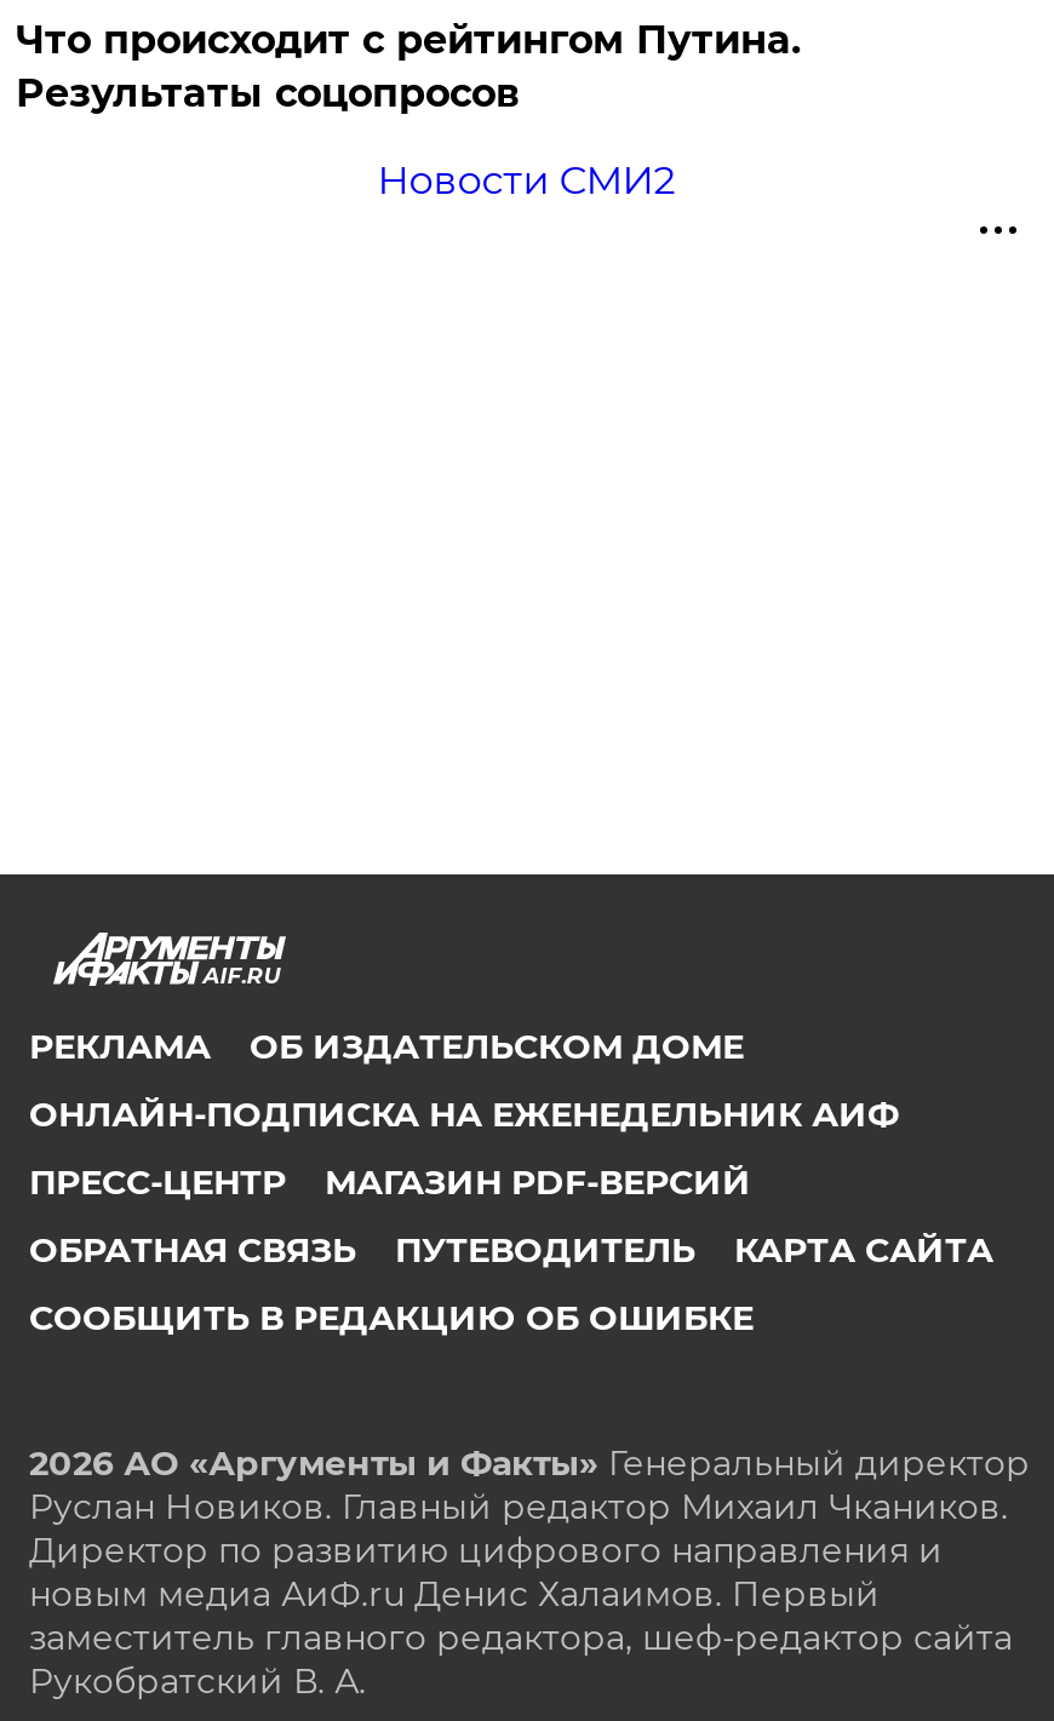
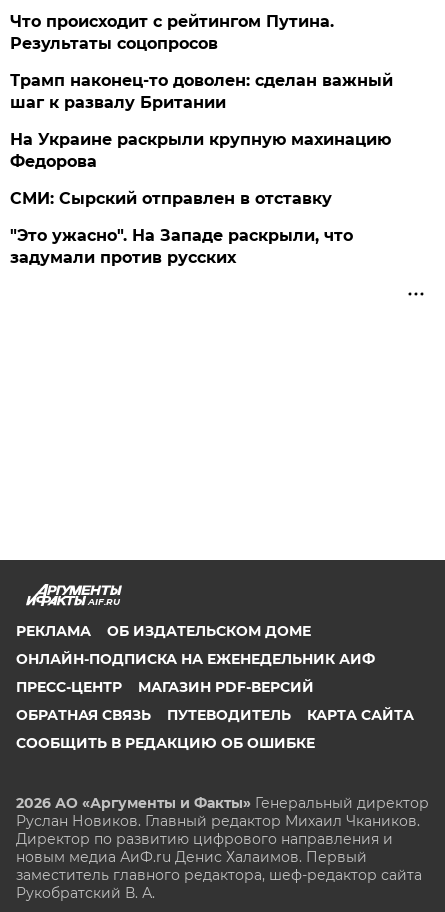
- Новости СМИ2
+ Трамп наконец-то доволен: сделан важный
+ шаг к развалу Британии
+ На Украине раскрыли крупную махинацию
+ Федорова
+ СМИ: Сырский отправлен в отставку
+ "Это ужасно". На Западе раскрыли, что
+ задумали против русских
